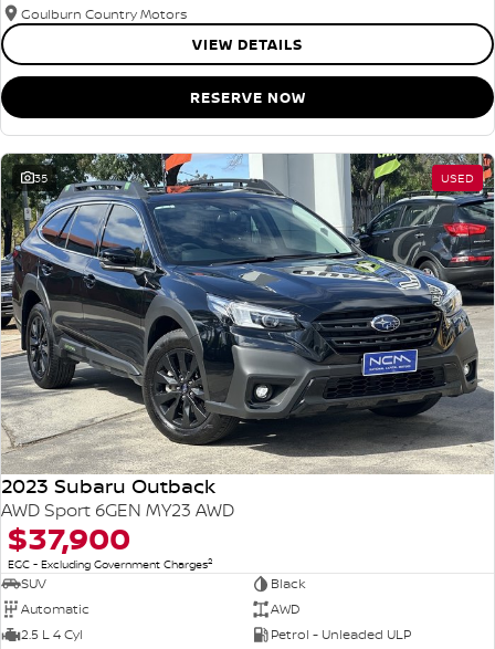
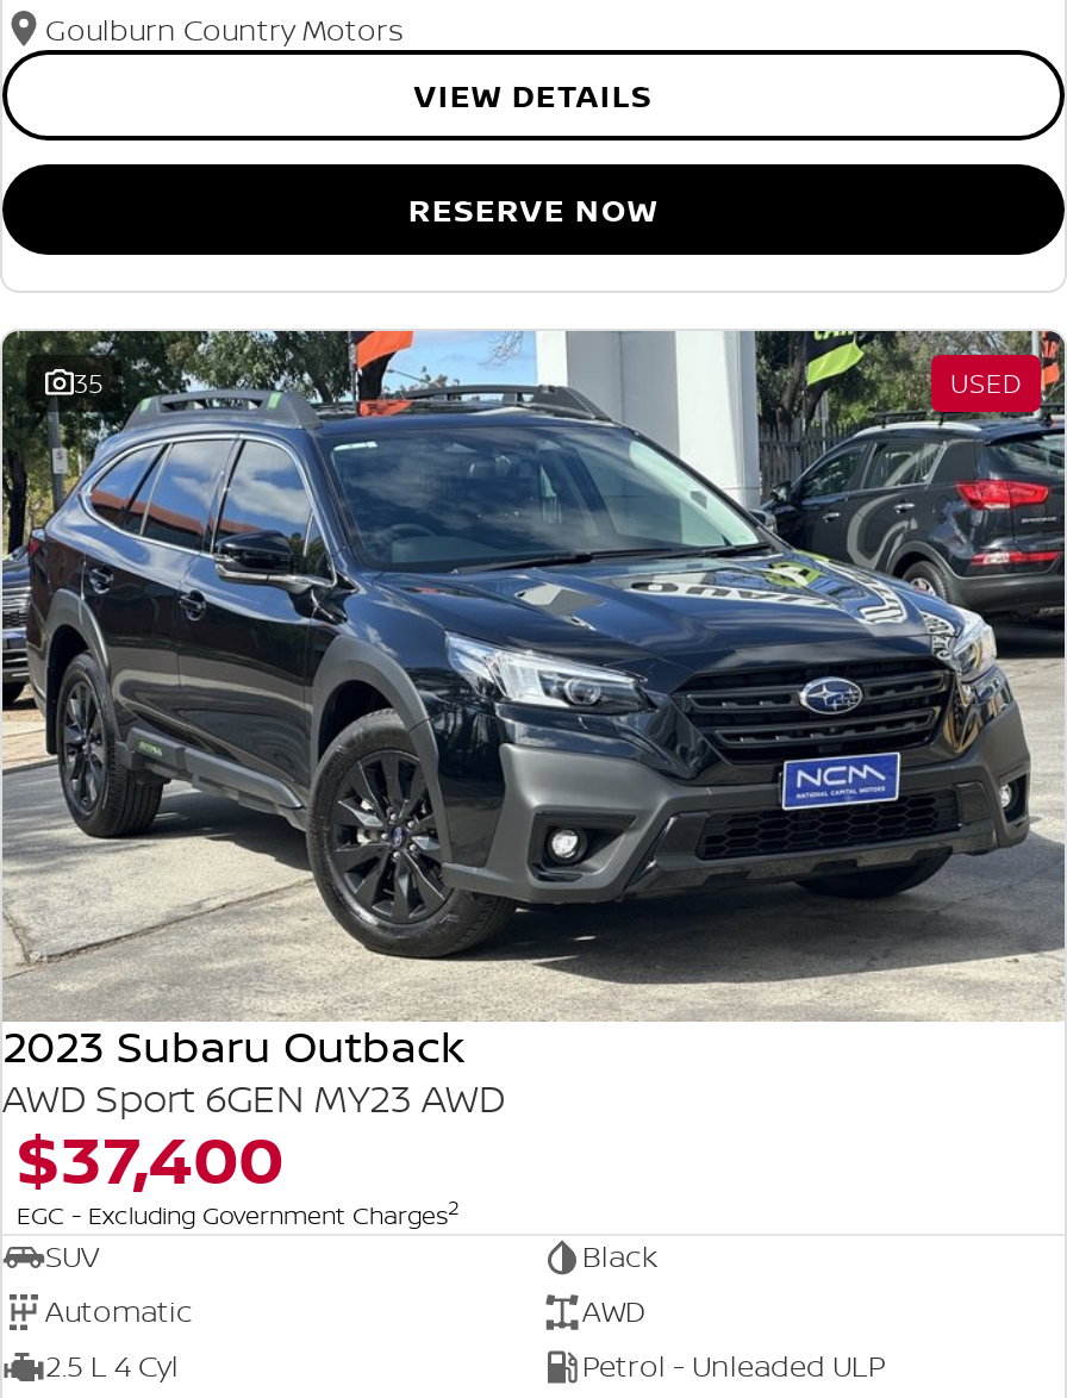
- $37,900
+ $37,400
